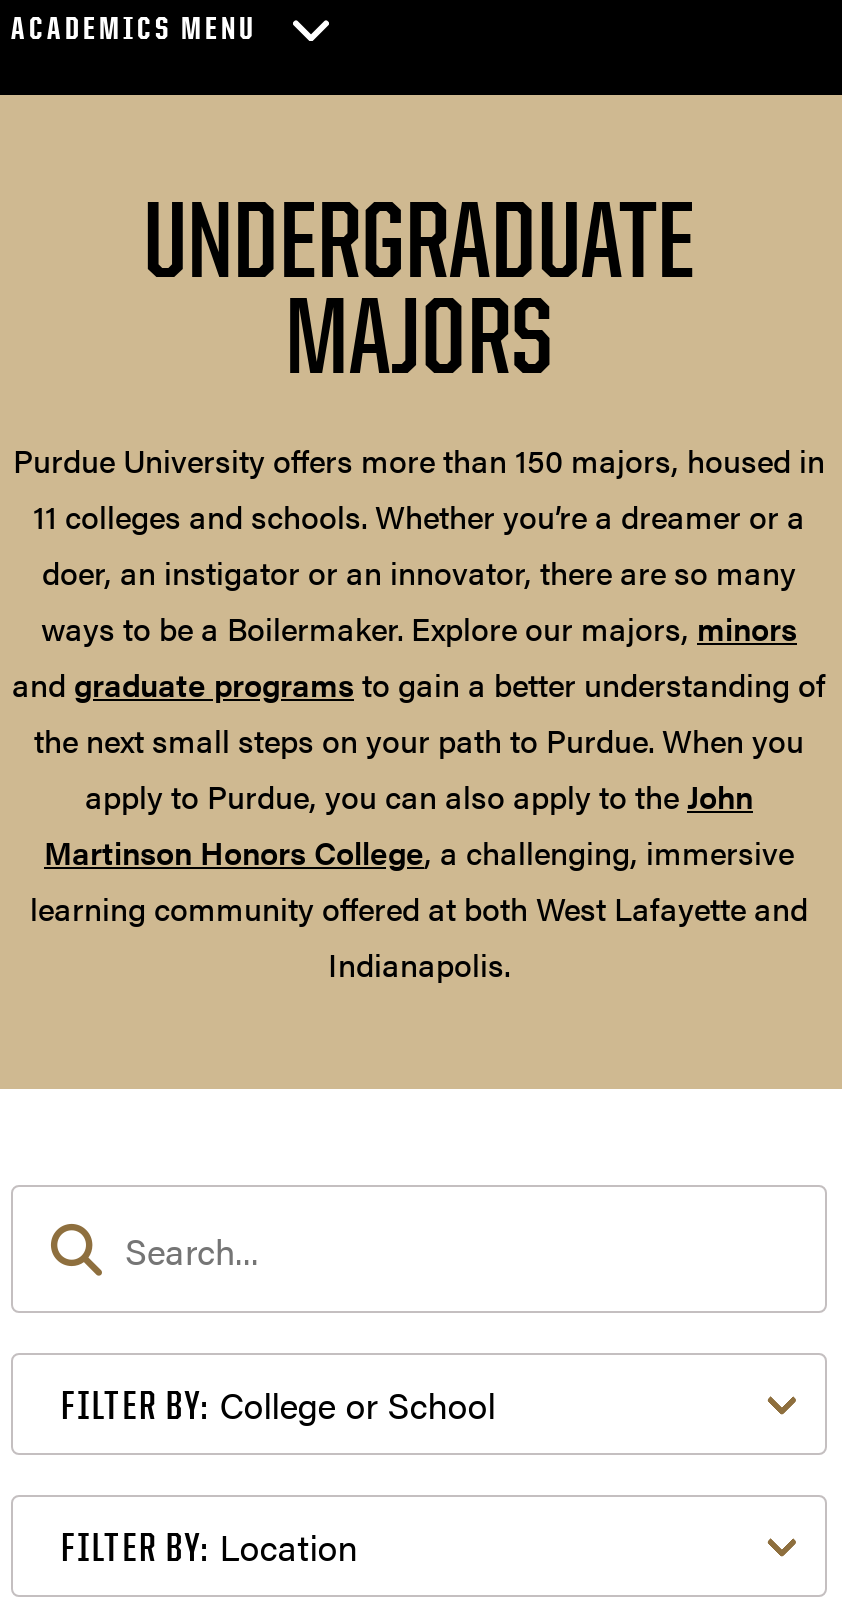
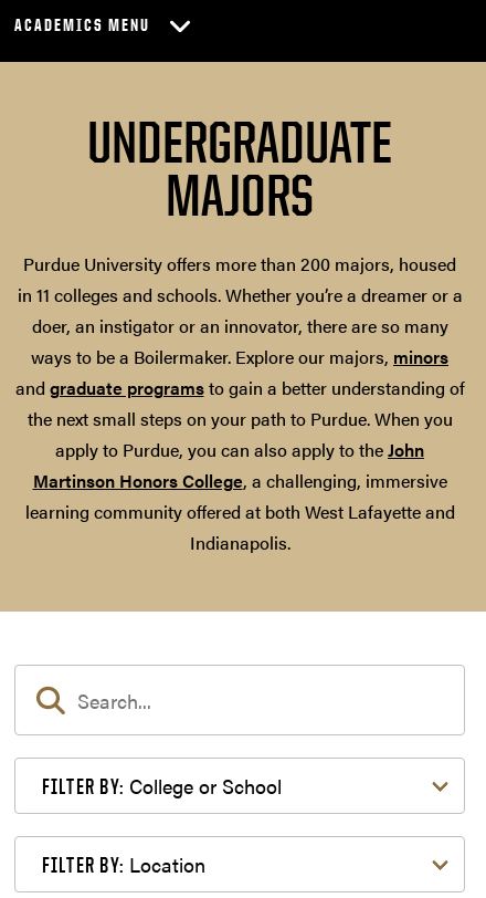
- Purdue University offers more than 150 majors, housed in
- 11 colleges and schools. Whether you’re a dreamer or a
+ Purdue University offers more than 200 majors, housed
+ in 11 colleges and schools. Whether you’re a dreamer or a
